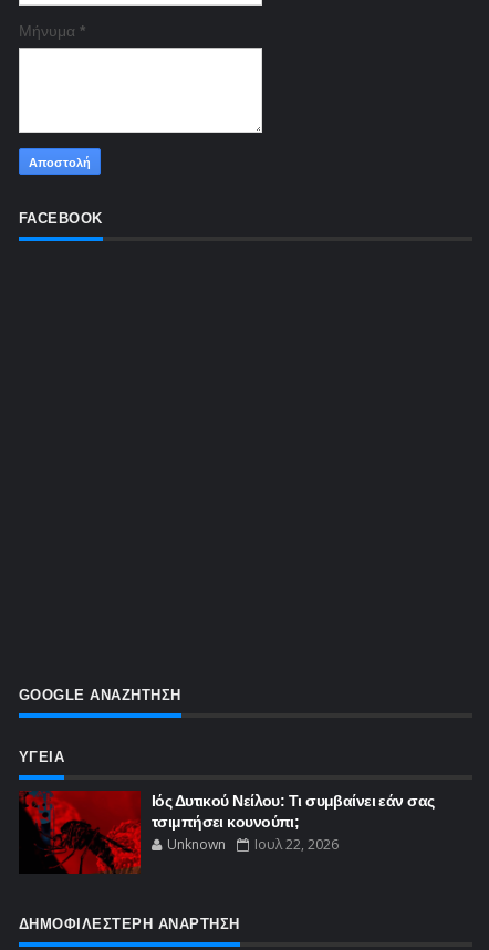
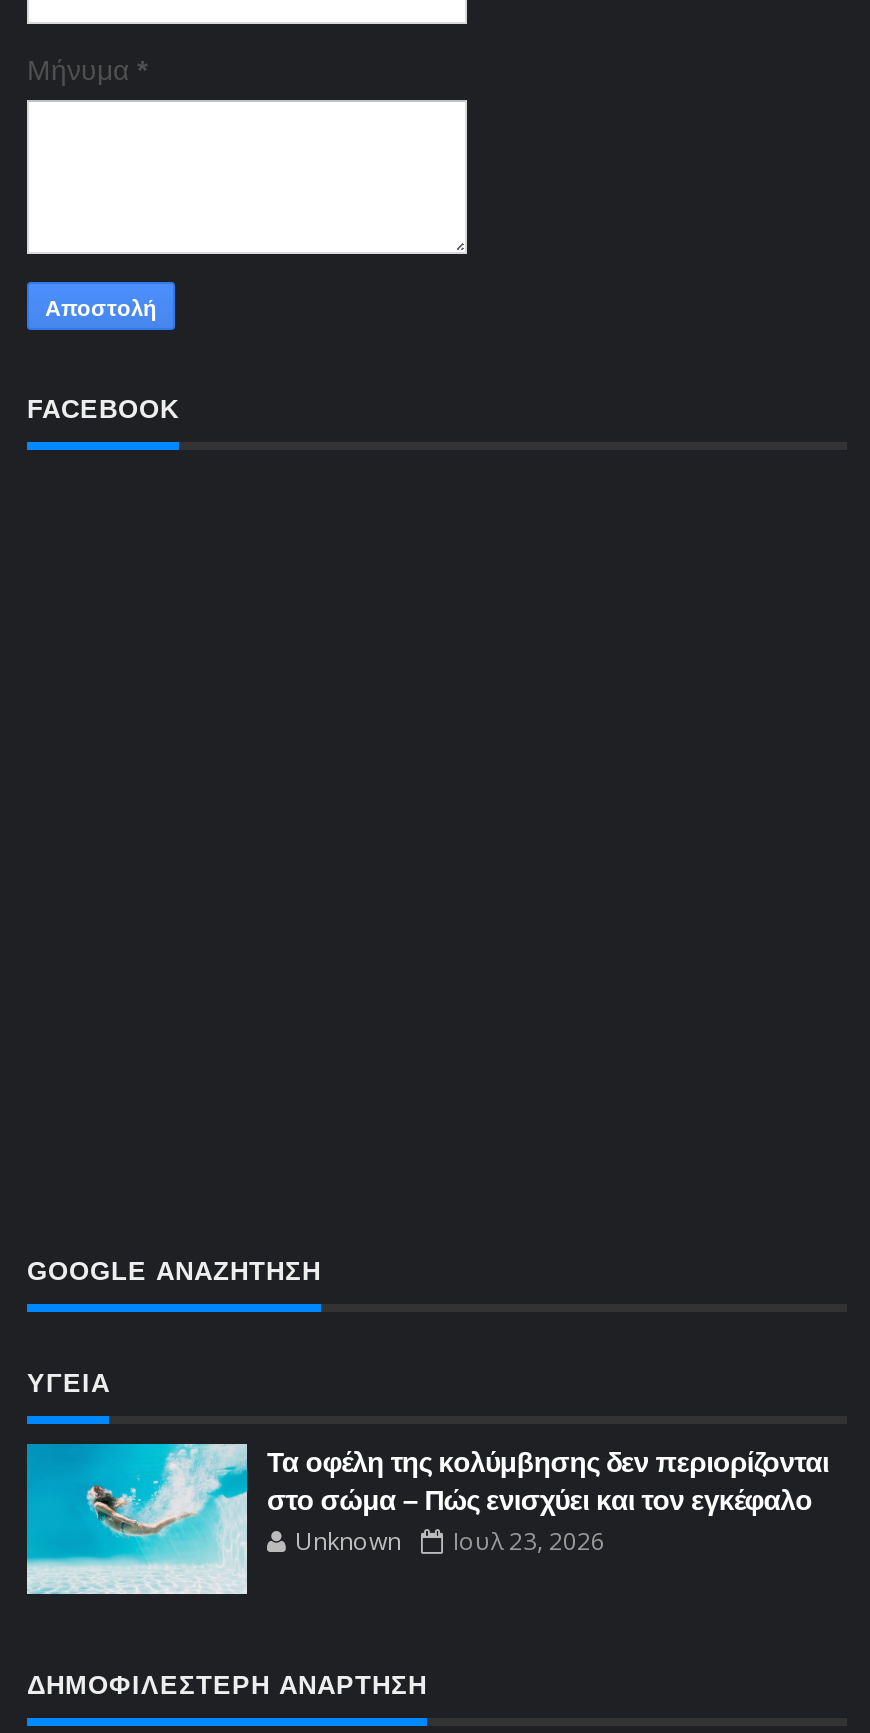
- [image]
- Ιός Δυτικού Νείλου: Τι συμβαίνει εάν σας
- τσιμπήσει κουνούπι;
+ [image]
+ Τα οφέλη της κολύμβησης δεν περιορίζονται
+ στο σώμα – Πώς ενισχύει και τον εγκέφαλο

- Unknown Ιουλ 22, 2026
+ Unknown Ιουλ 23, 2026
